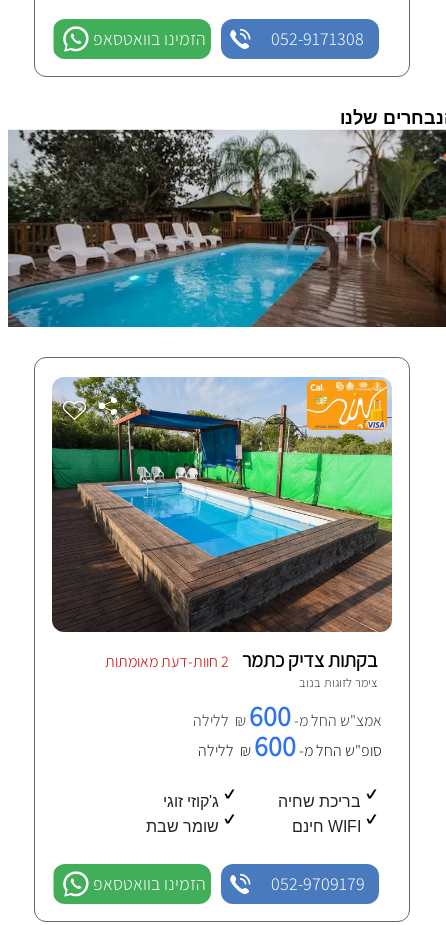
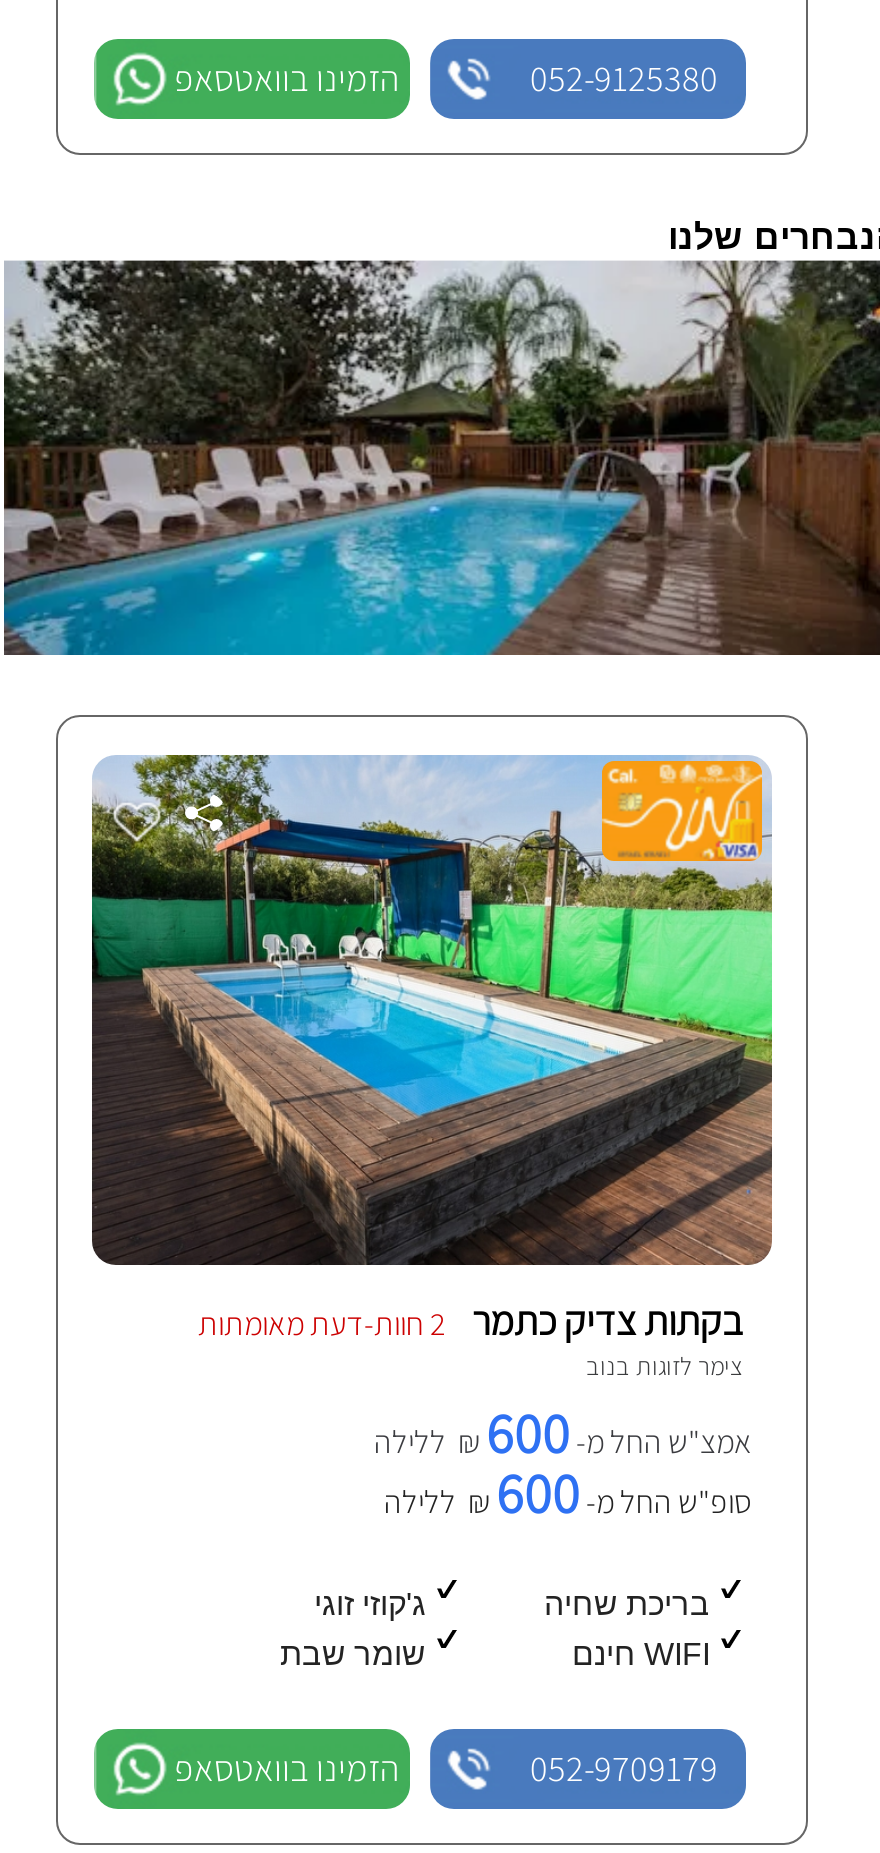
- 052-9171308
+ 052-9125380
